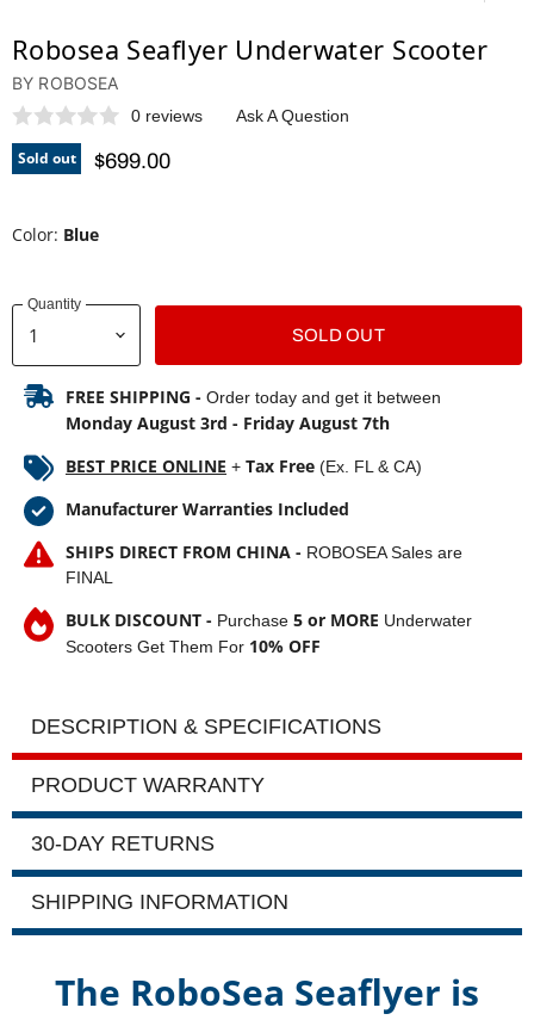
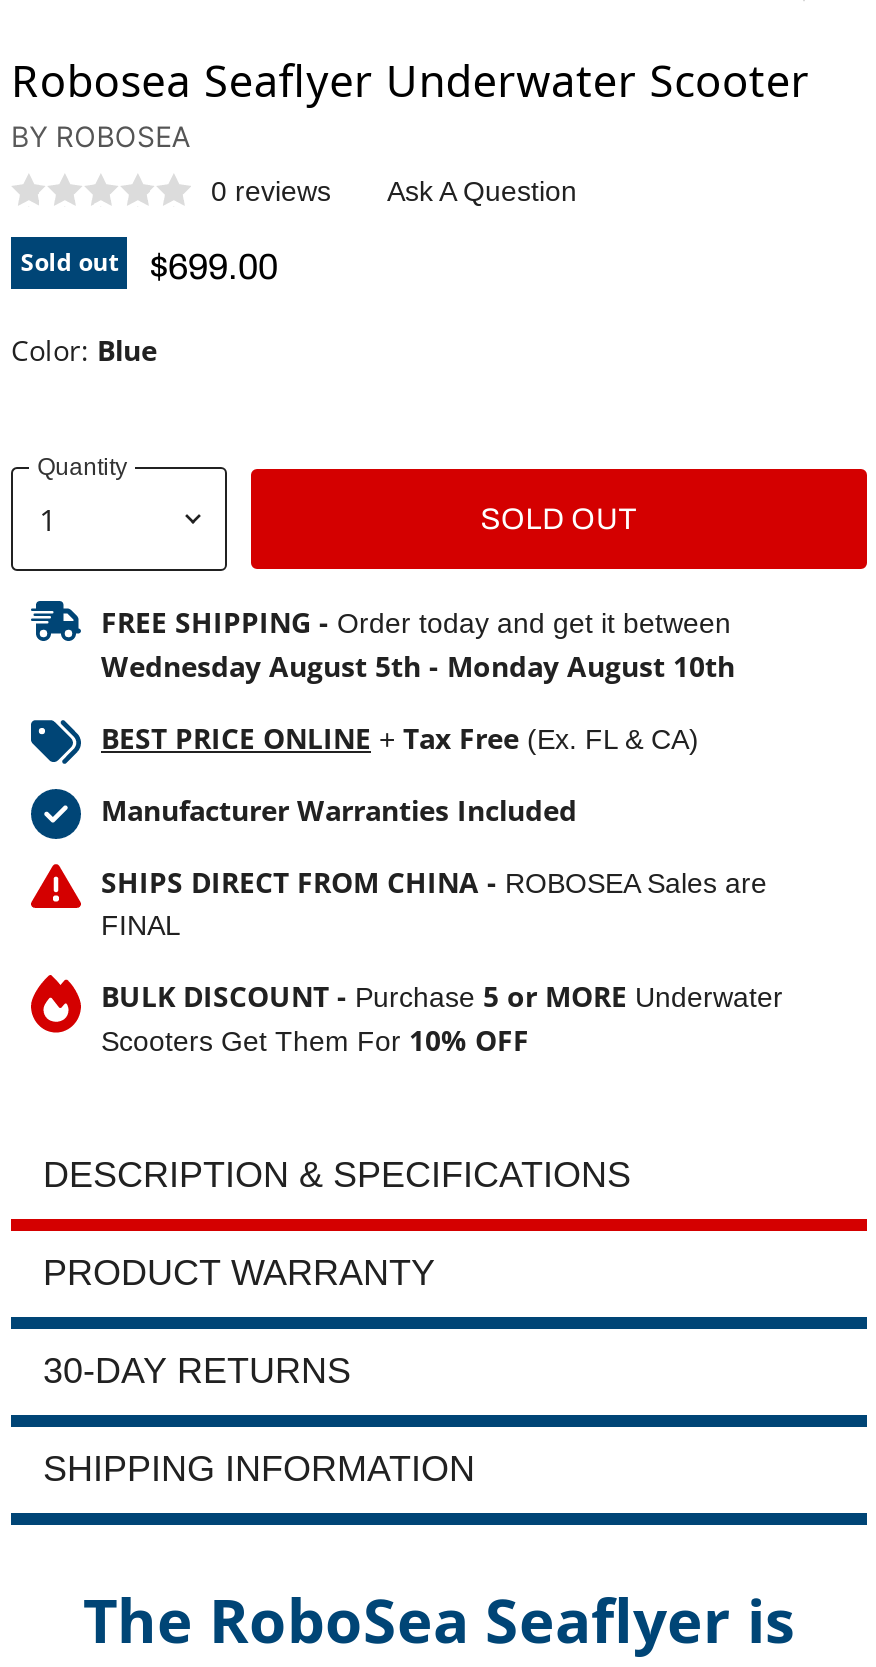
- Monday August 3rd - Friday August 7th
+ Wednesday August 5th - Monday August 10th
